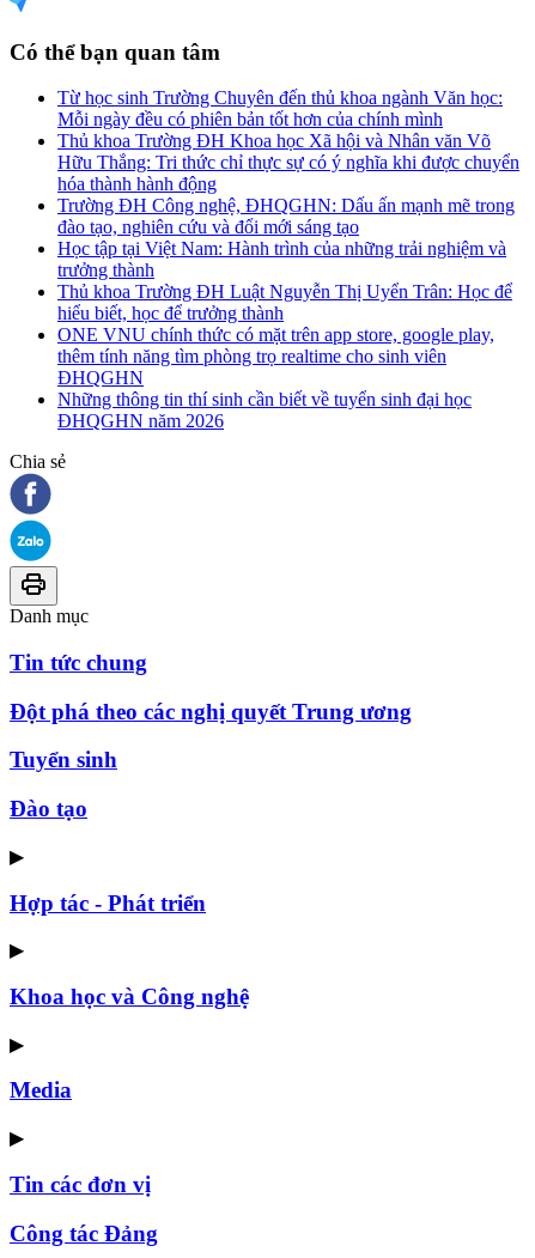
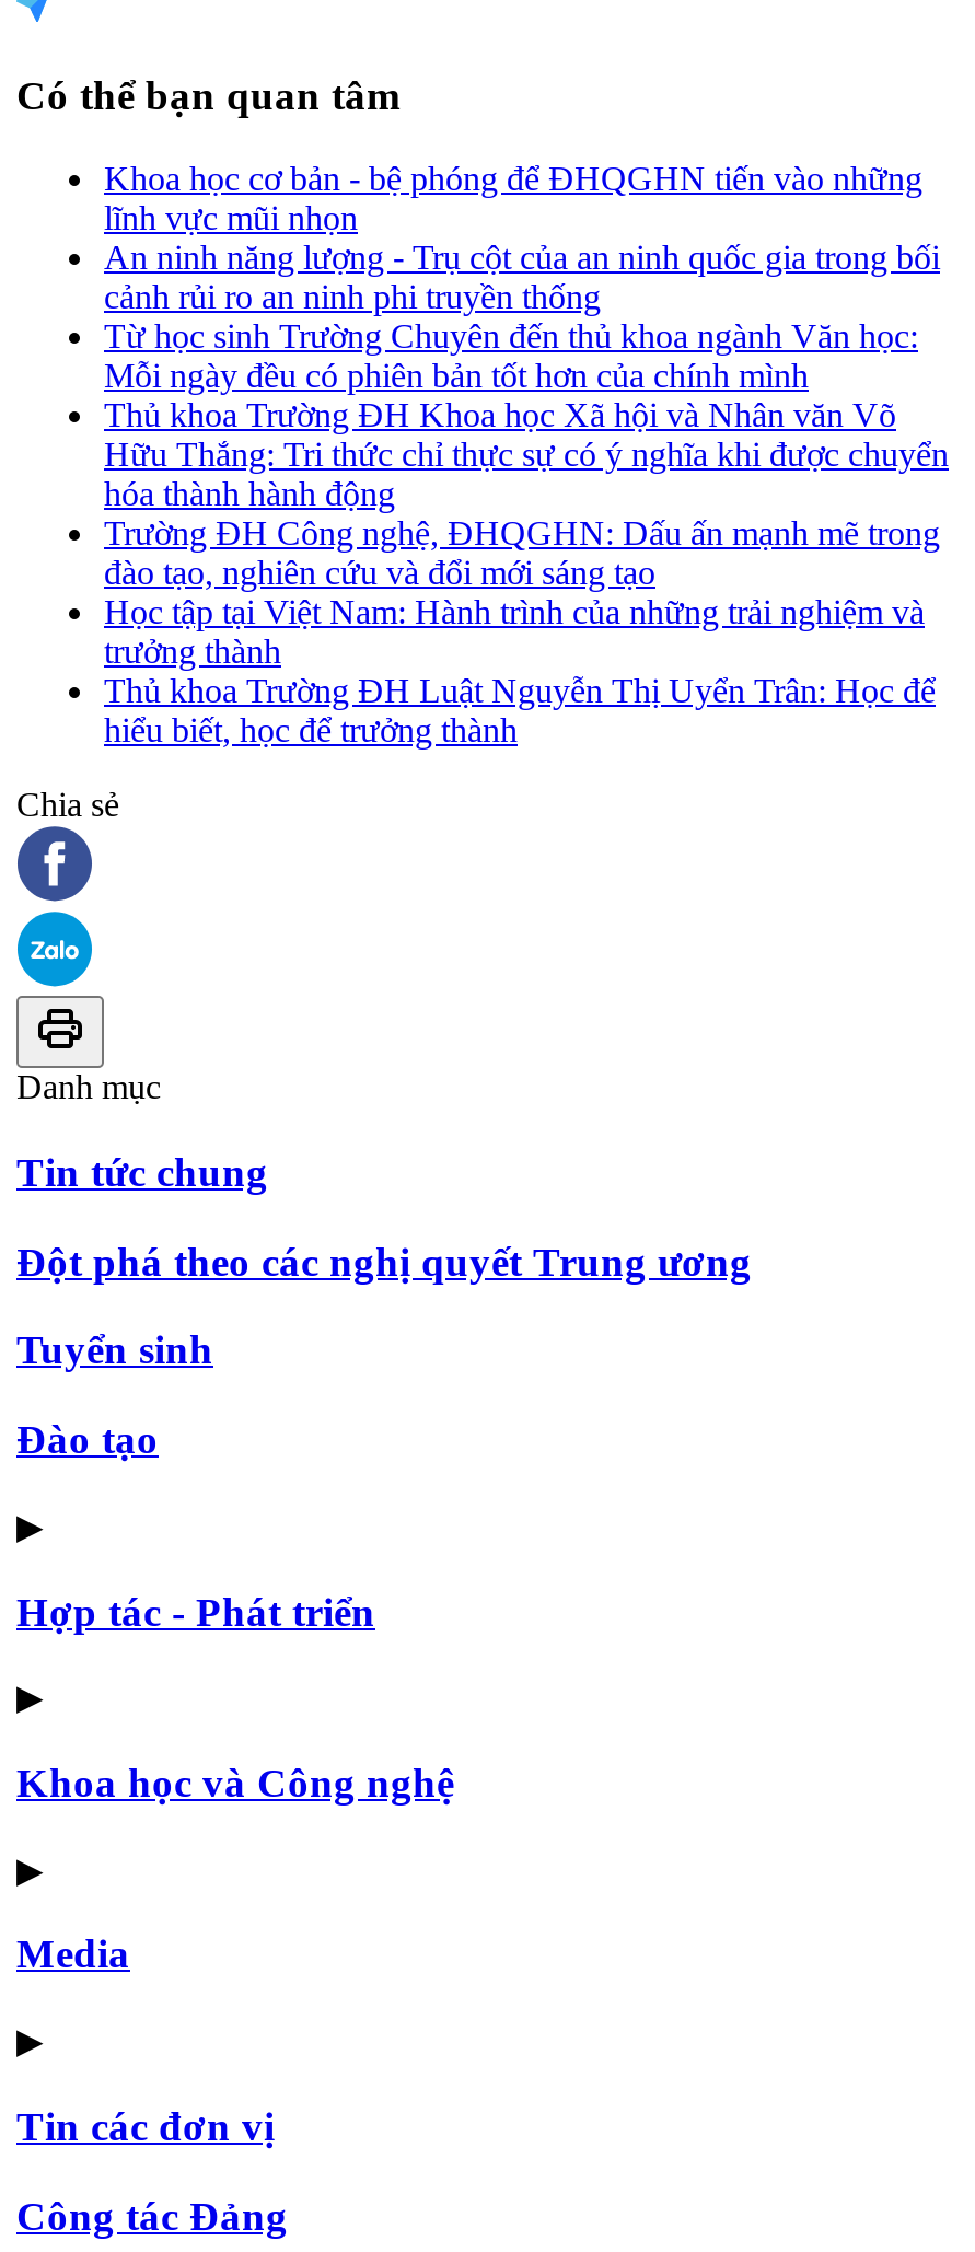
+ Khoa học cơ bản - bệ phóng để ĐHQGHN tiến vào những
+ lĩnh vực mũi nhọn
+ An ninh năng lượng - Trụ cột của an ninh quốc gia trong bối
+ cảnh rủi ro an ninh phi truyền thống

moved down: Từ học sinh Trường Chuyên đến thủ khoa ngành Văn học: | Mỗi ngày đều có phiên bản tốt hơn của chính mình | Thủ khoa Trường ĐH Khoa học Xã hội và Nhân văn Võ | ... | Thủ khoa Trường ĐH Luật Nguyễn Thị Uyển Trân: Học để | hiểu biết, học để trưởng thành

- ONE VNU chính thức có mặt trên app store, google play,
- thêm tính năng tìm phòng trọ realtime cho sinh viên
- ĐHQGHN
- Những thông tin thí sinh cần biết về tuyển sinh đại học
- ĐHQGHN năm 2026
